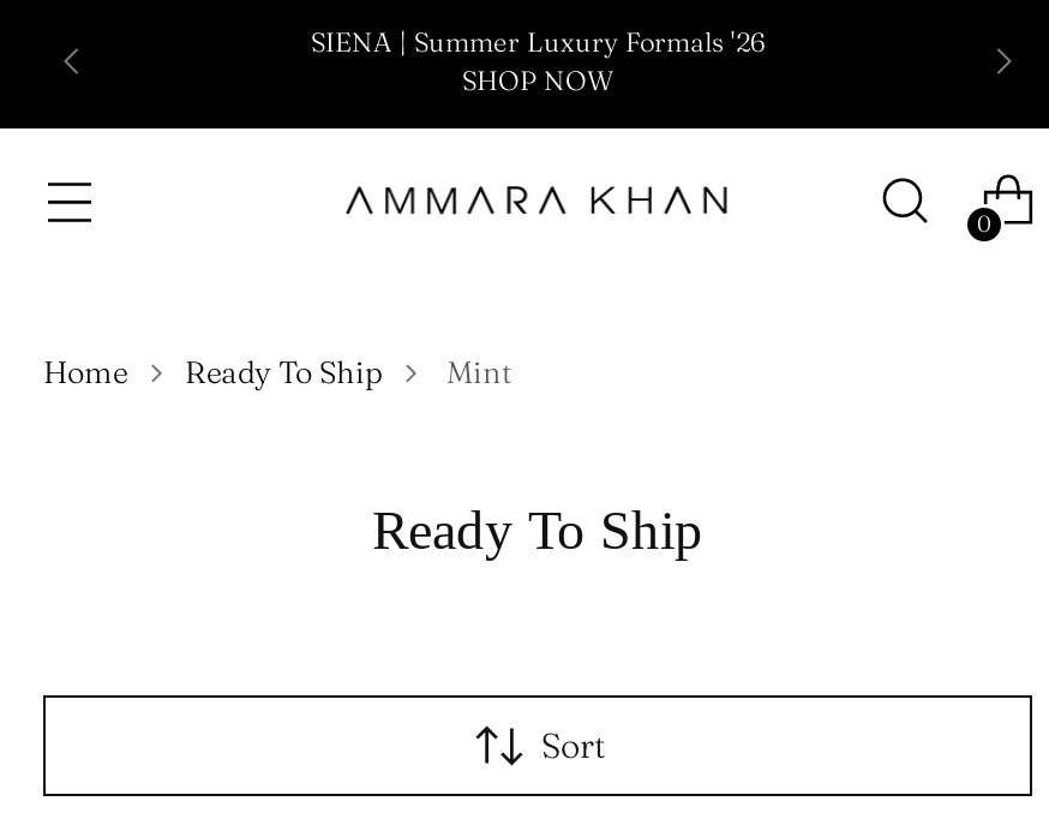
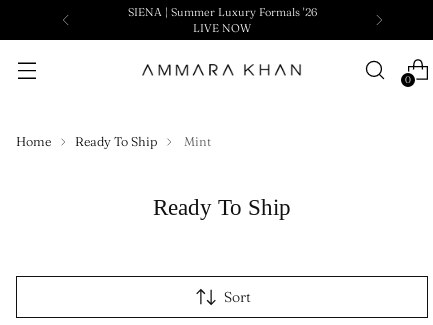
- SHOP NOW
+ LIVE NOW
